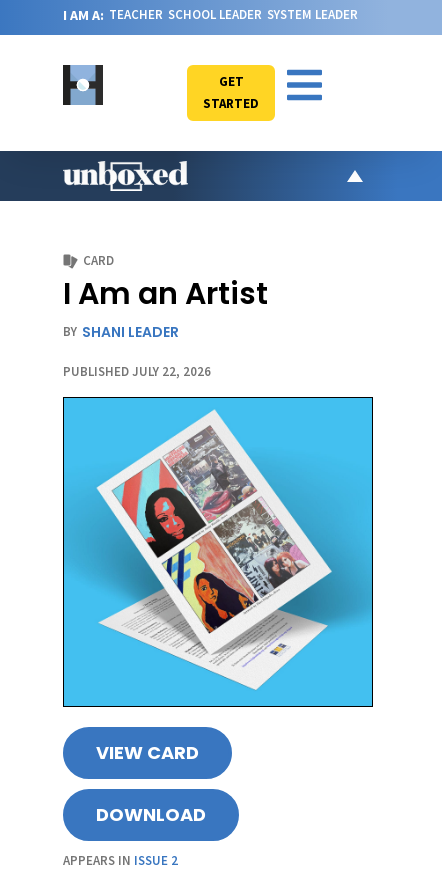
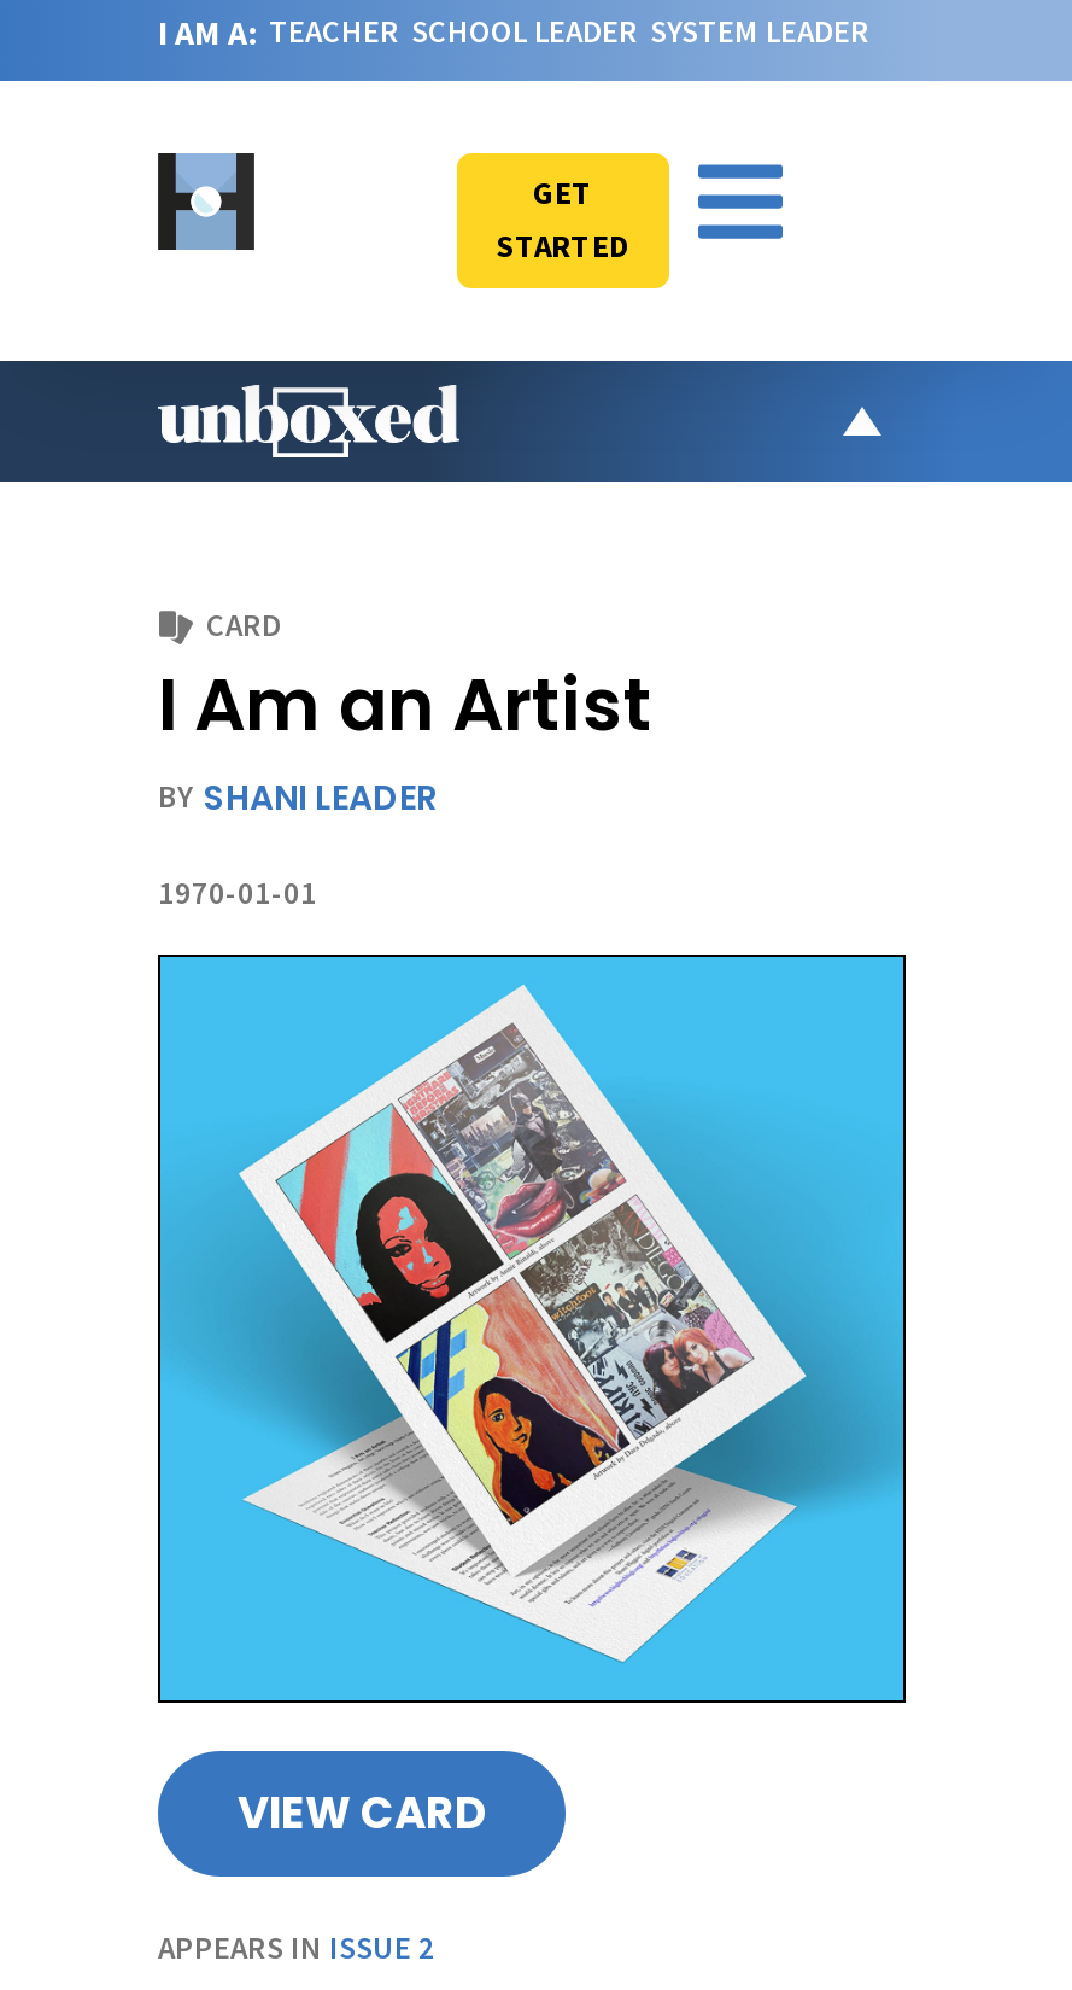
- PUBLISHED JULY 22, 2026
+ 1970-01-01

- DOWNLOAD
